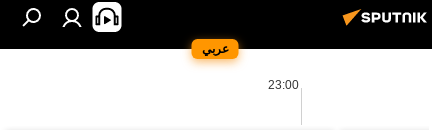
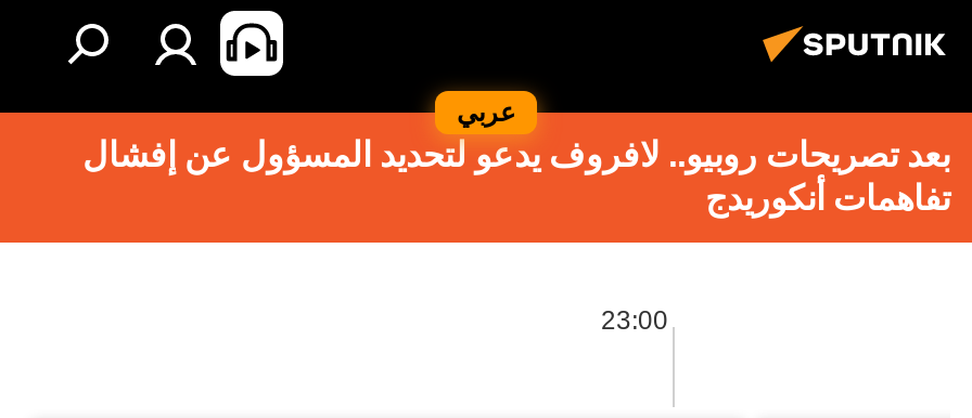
+ [image]
+ بعد تصريحات روبيو.. لافروف يدعو لتحديد المسؤول عن إفشال
+ تفاهمات أنكوريدج
